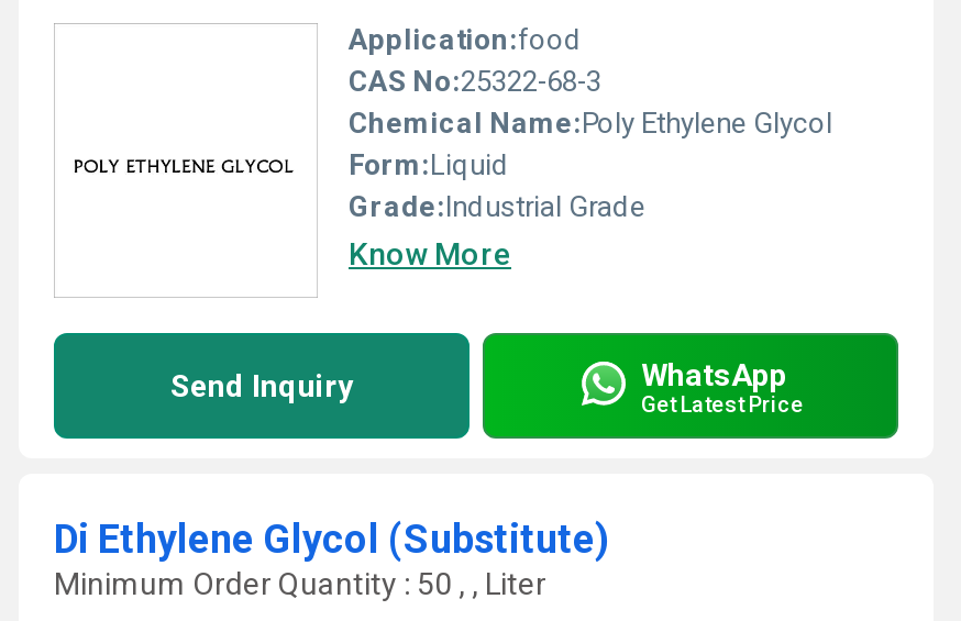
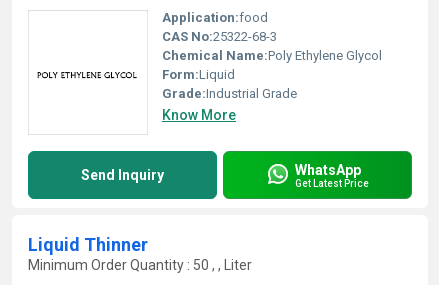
- Di Ethylene Glycol (Substitute)
+ Liquid Thinner
